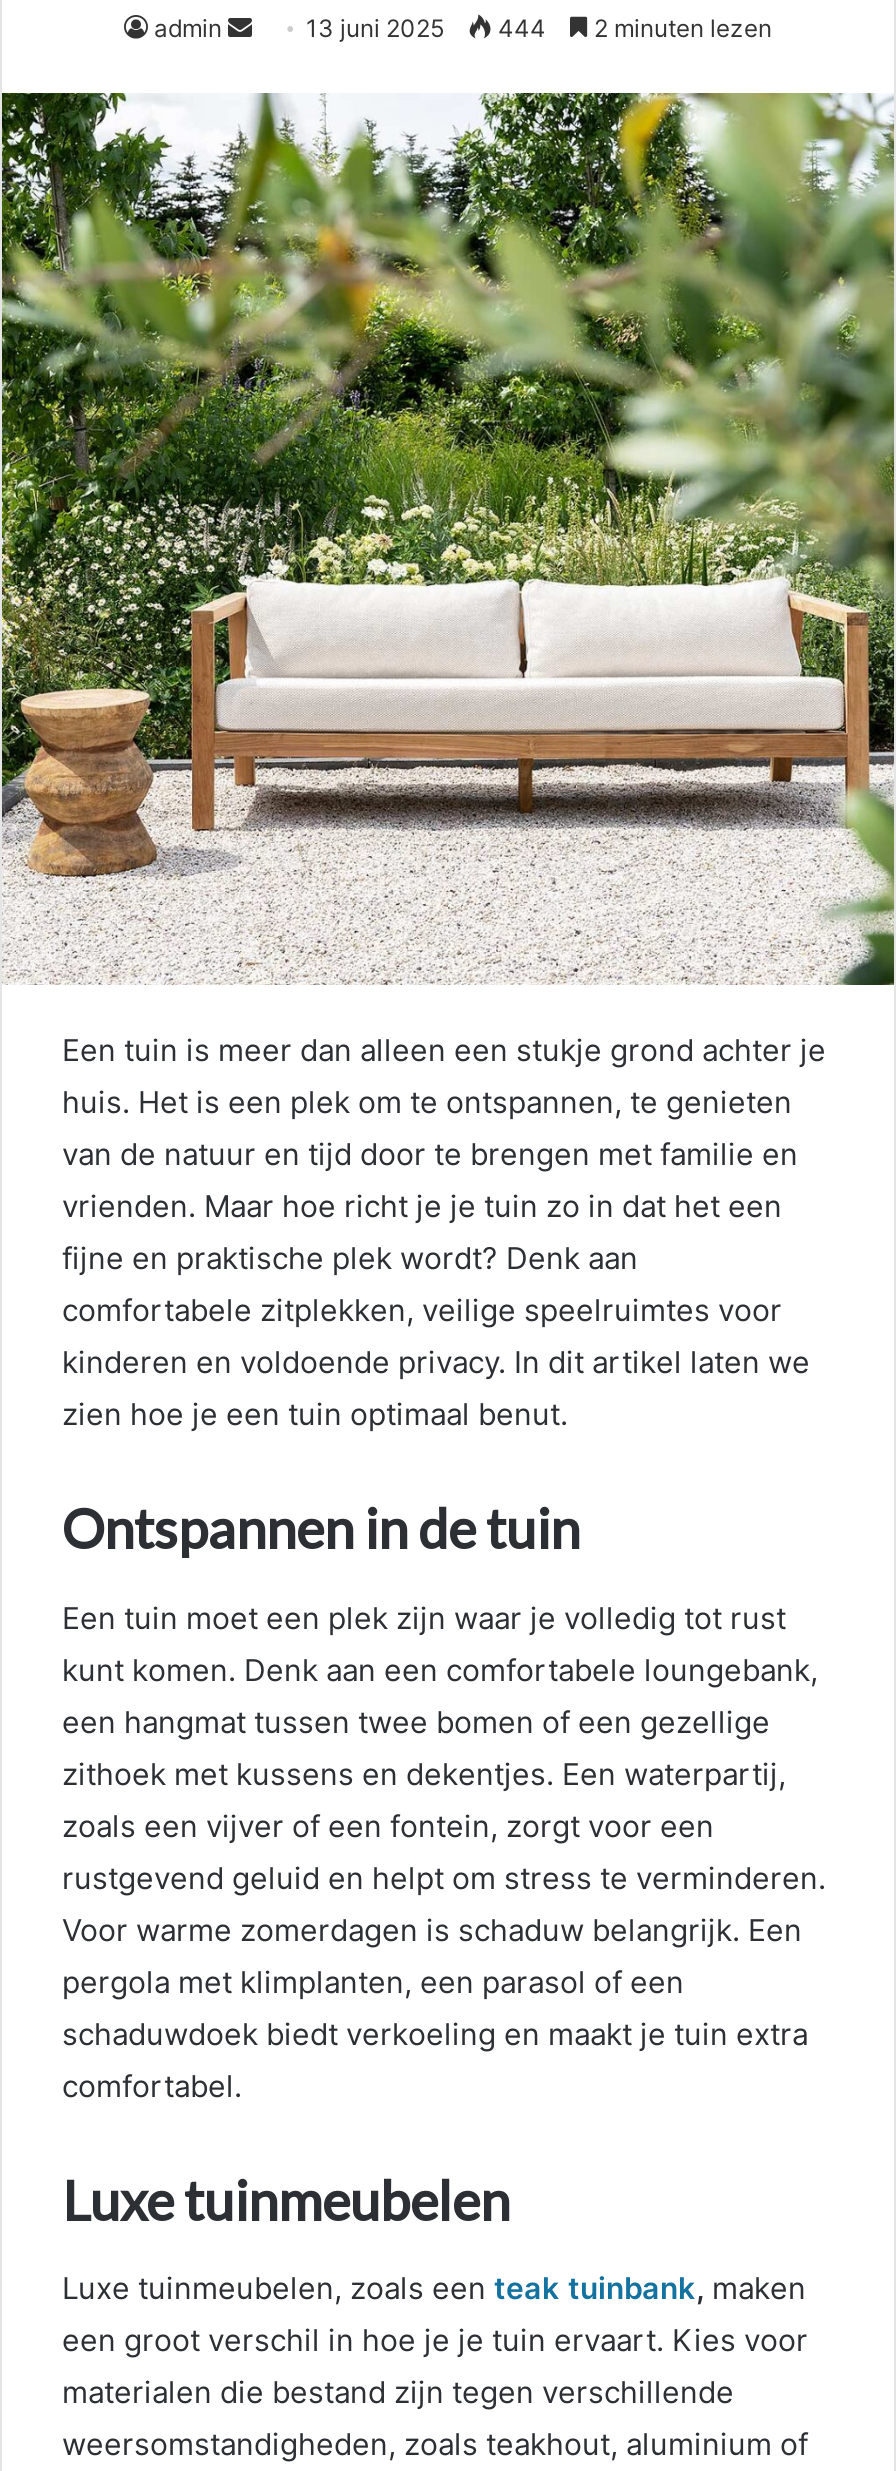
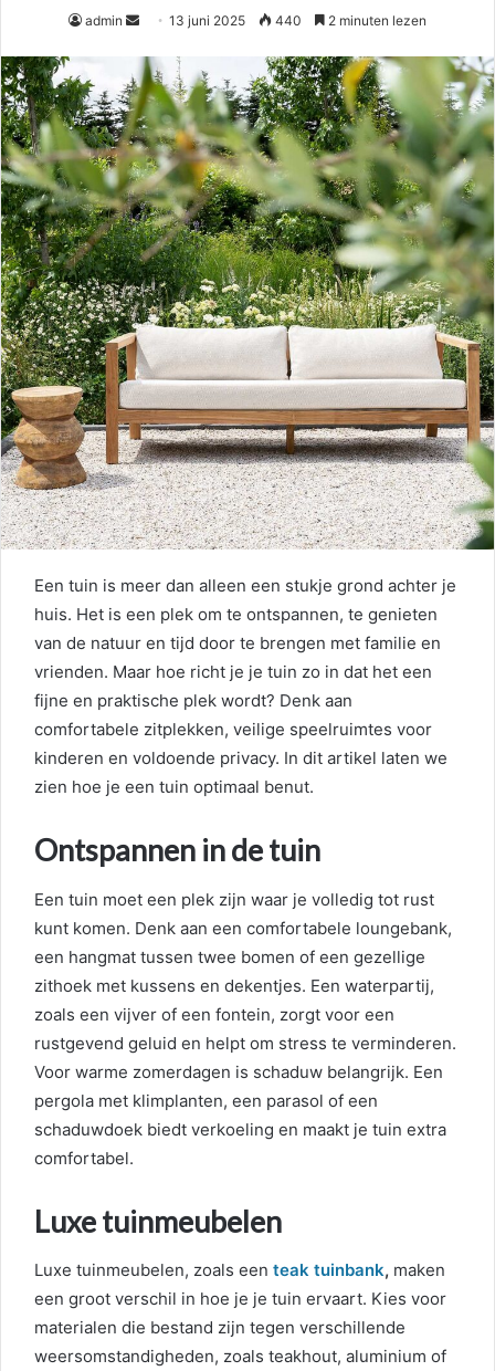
- 444
+ 440
